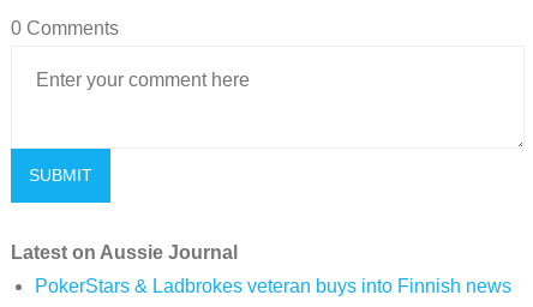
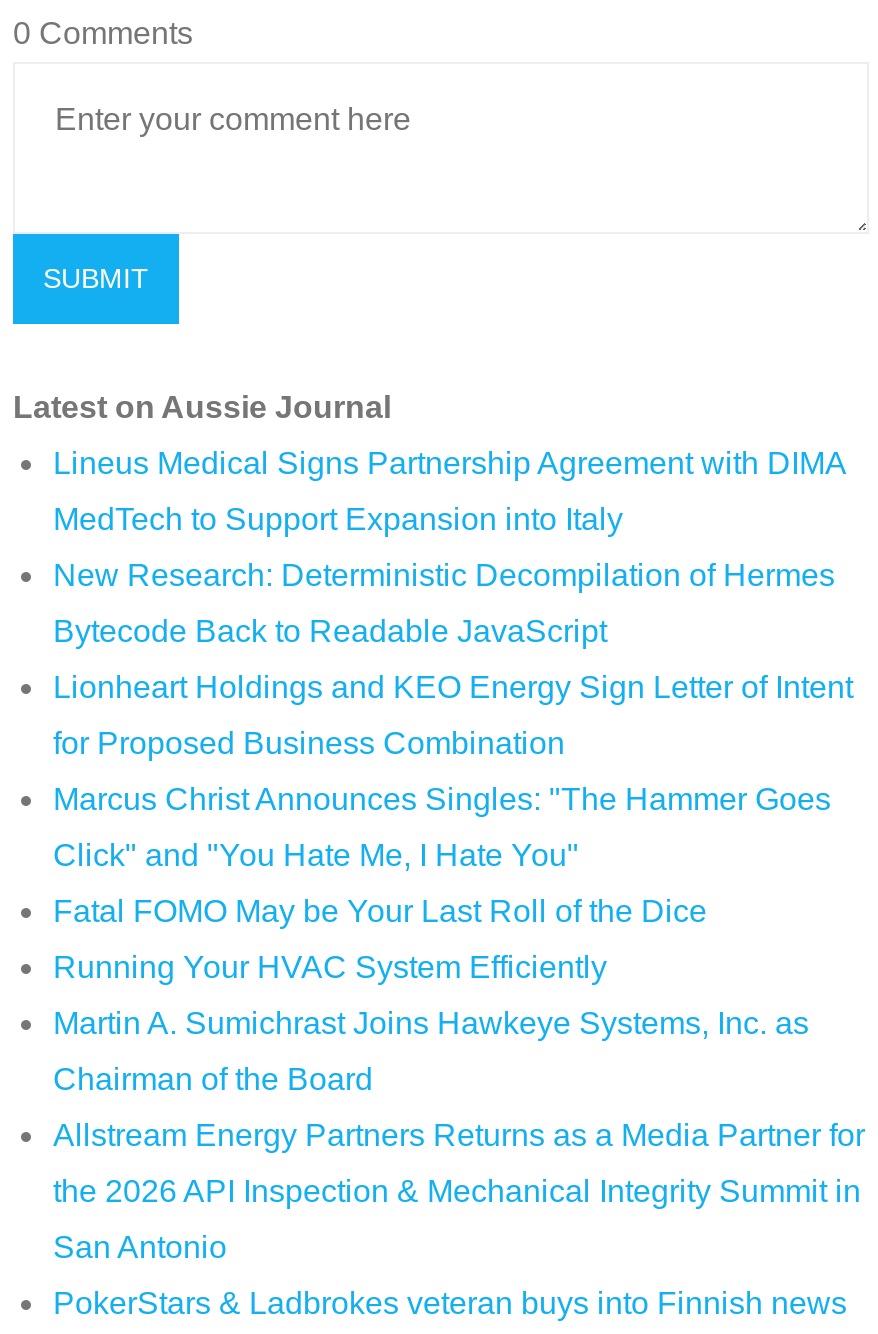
+ Lineus Medical Signs Partnership Agreement with DIMA
+ MedTech to Support Expansion into Italy
+ New Research: Deterministic Decompilation of Hermes
+ Bytecode Back to Readable JavaScript
+ Lionheart Holdings and KEO Energy Sign Letter of Intent
+ for Proposed Business Combination
+ Marcus Christ Announces Singles: "The Hammer Goes
+ Click" and "You Hate Me, I Hate You"
+ Fatal FOMO May be Your Last Roll of the Dice
+ Running Your HVAC System Efficiently
+ Martin A. Sumichrast Joins Hawkeye Systems, Inc. as
+ Chairman of the Board
+ Allstream Energy Partners Returns as a Media Partner for
+ the 2026 API Inspection & Mechanical Integrity Summit in
+ San Antonio
